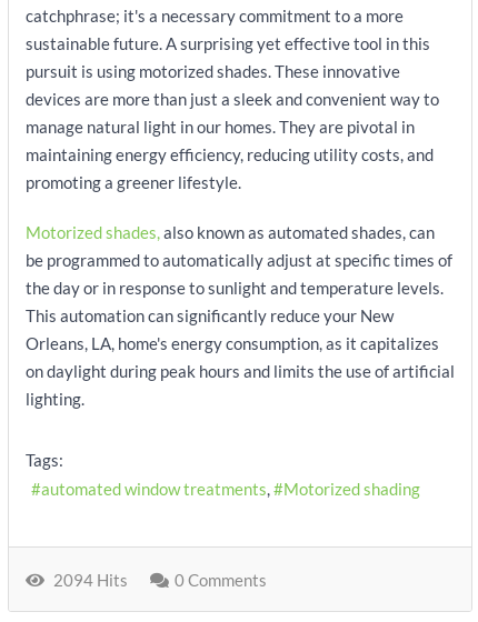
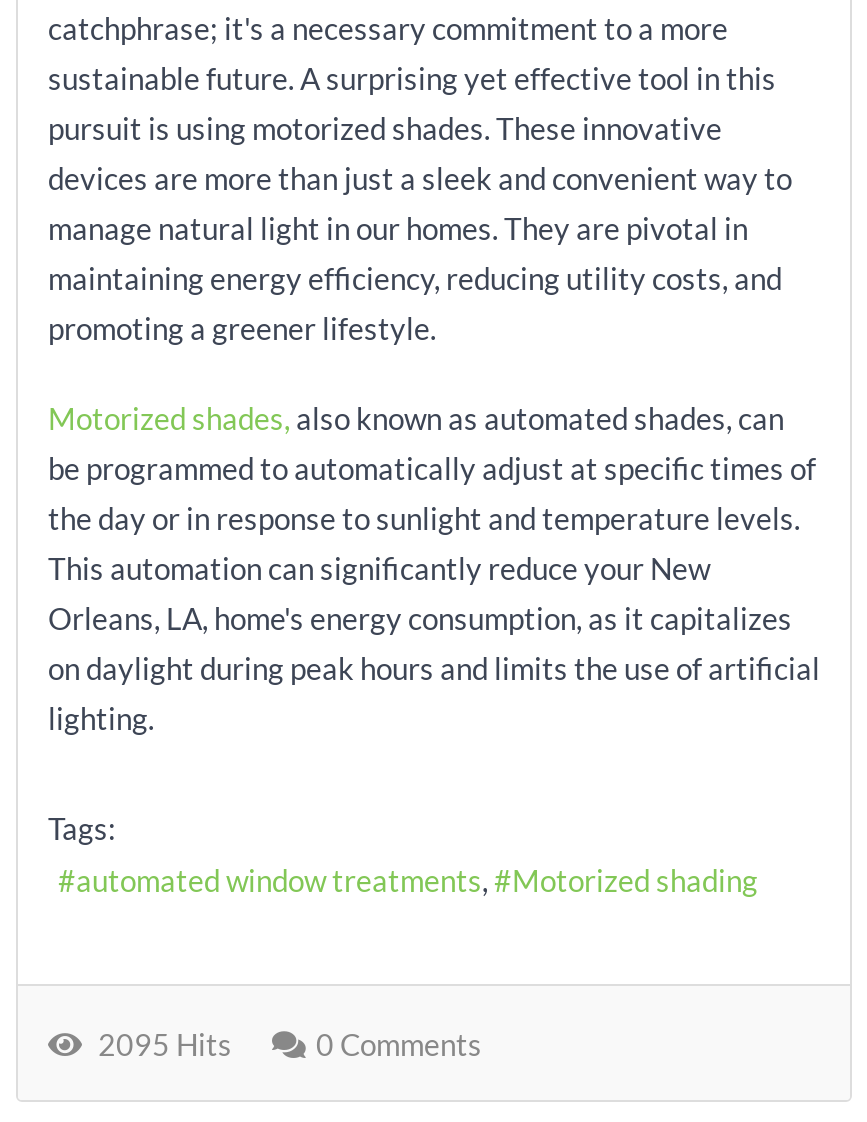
- 2094 Hits
+ 2095 Hits
